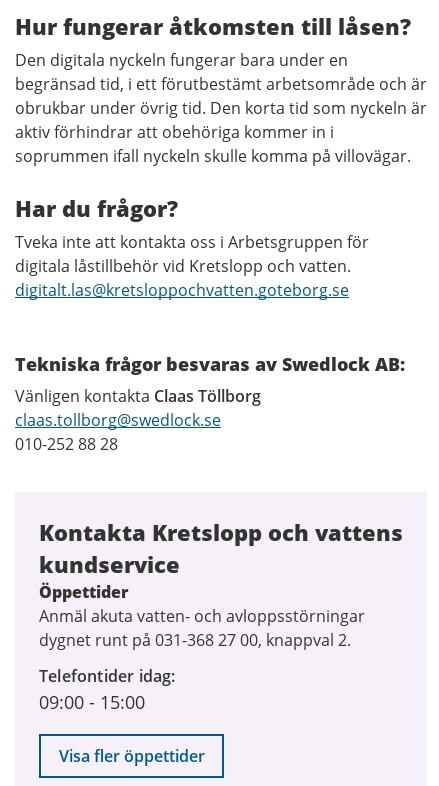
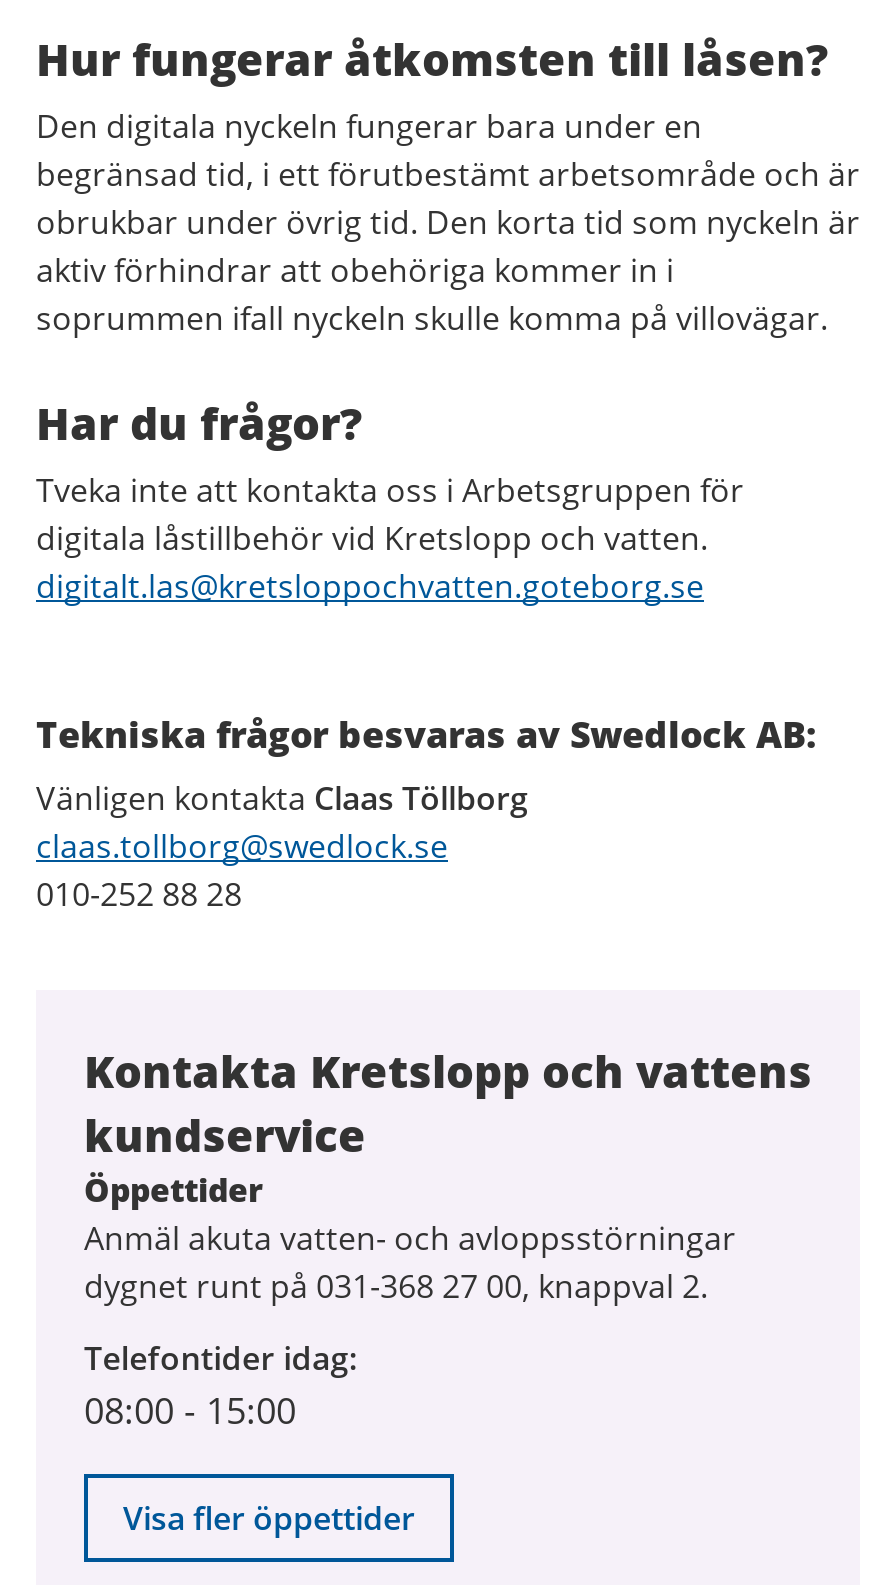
- 09:00 - 15:00
+ 08:00 - 15:00
